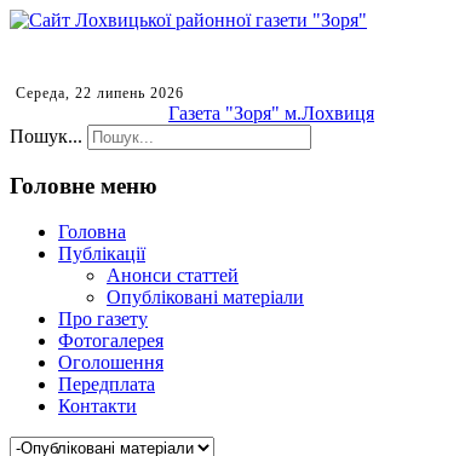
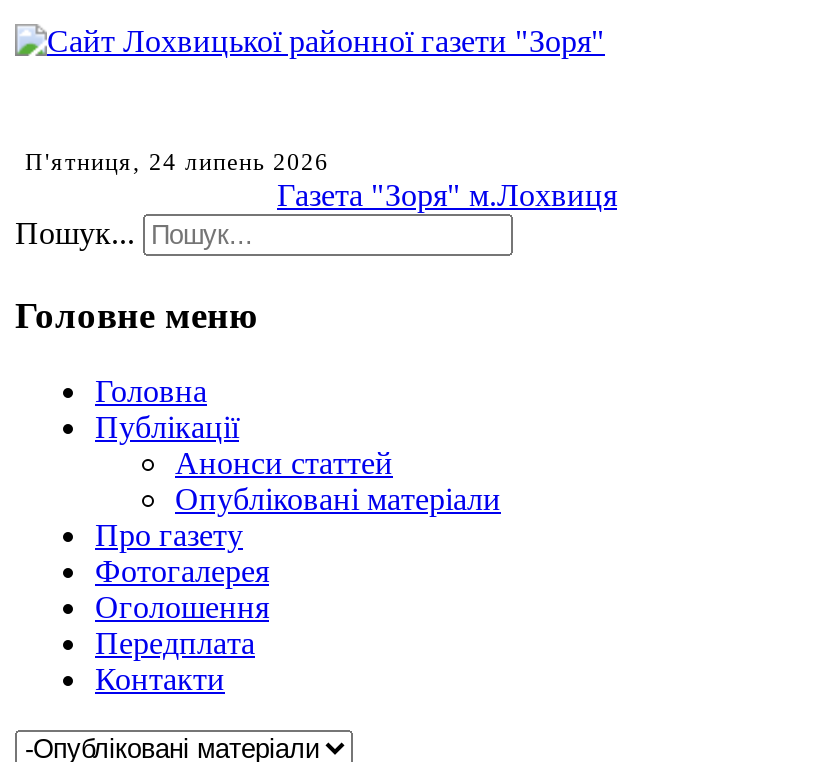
- Середа, 22 липень 2026
+ П'ятниця, 24 липень 2026
